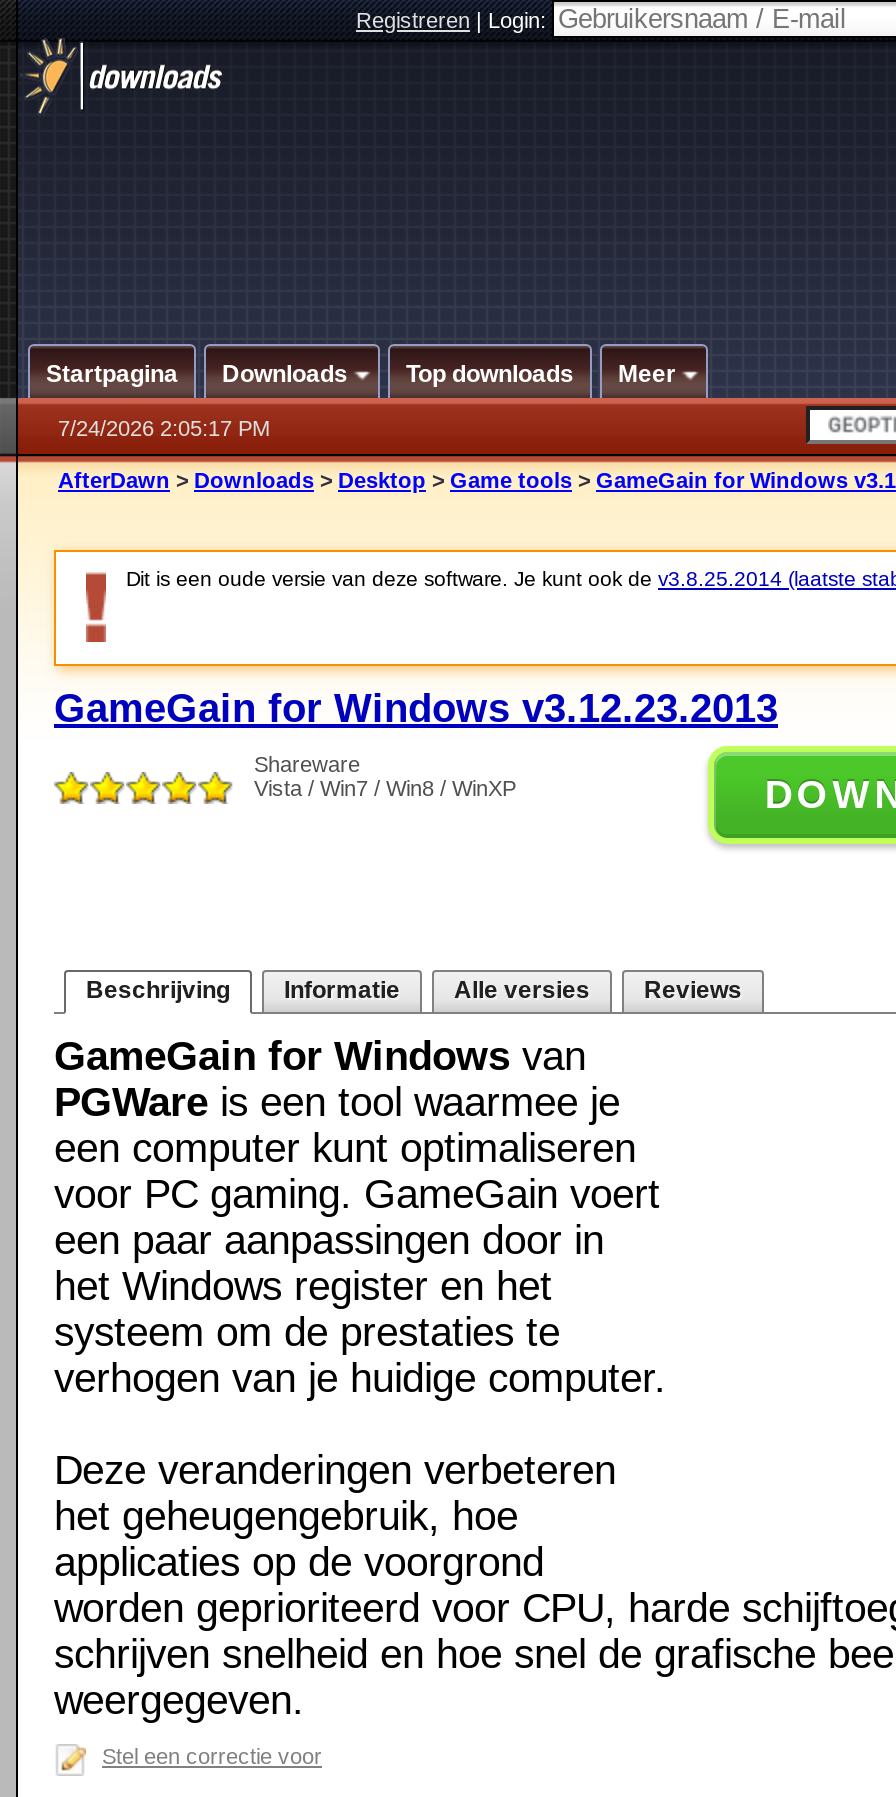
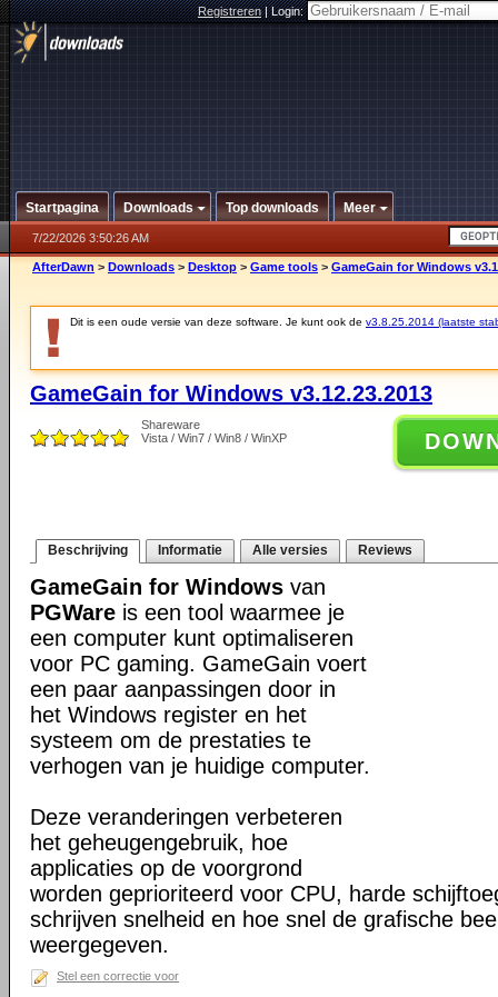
- 7/24/2026 2:05:17 PM
+ 7/22/2026 3:50:26 AM
